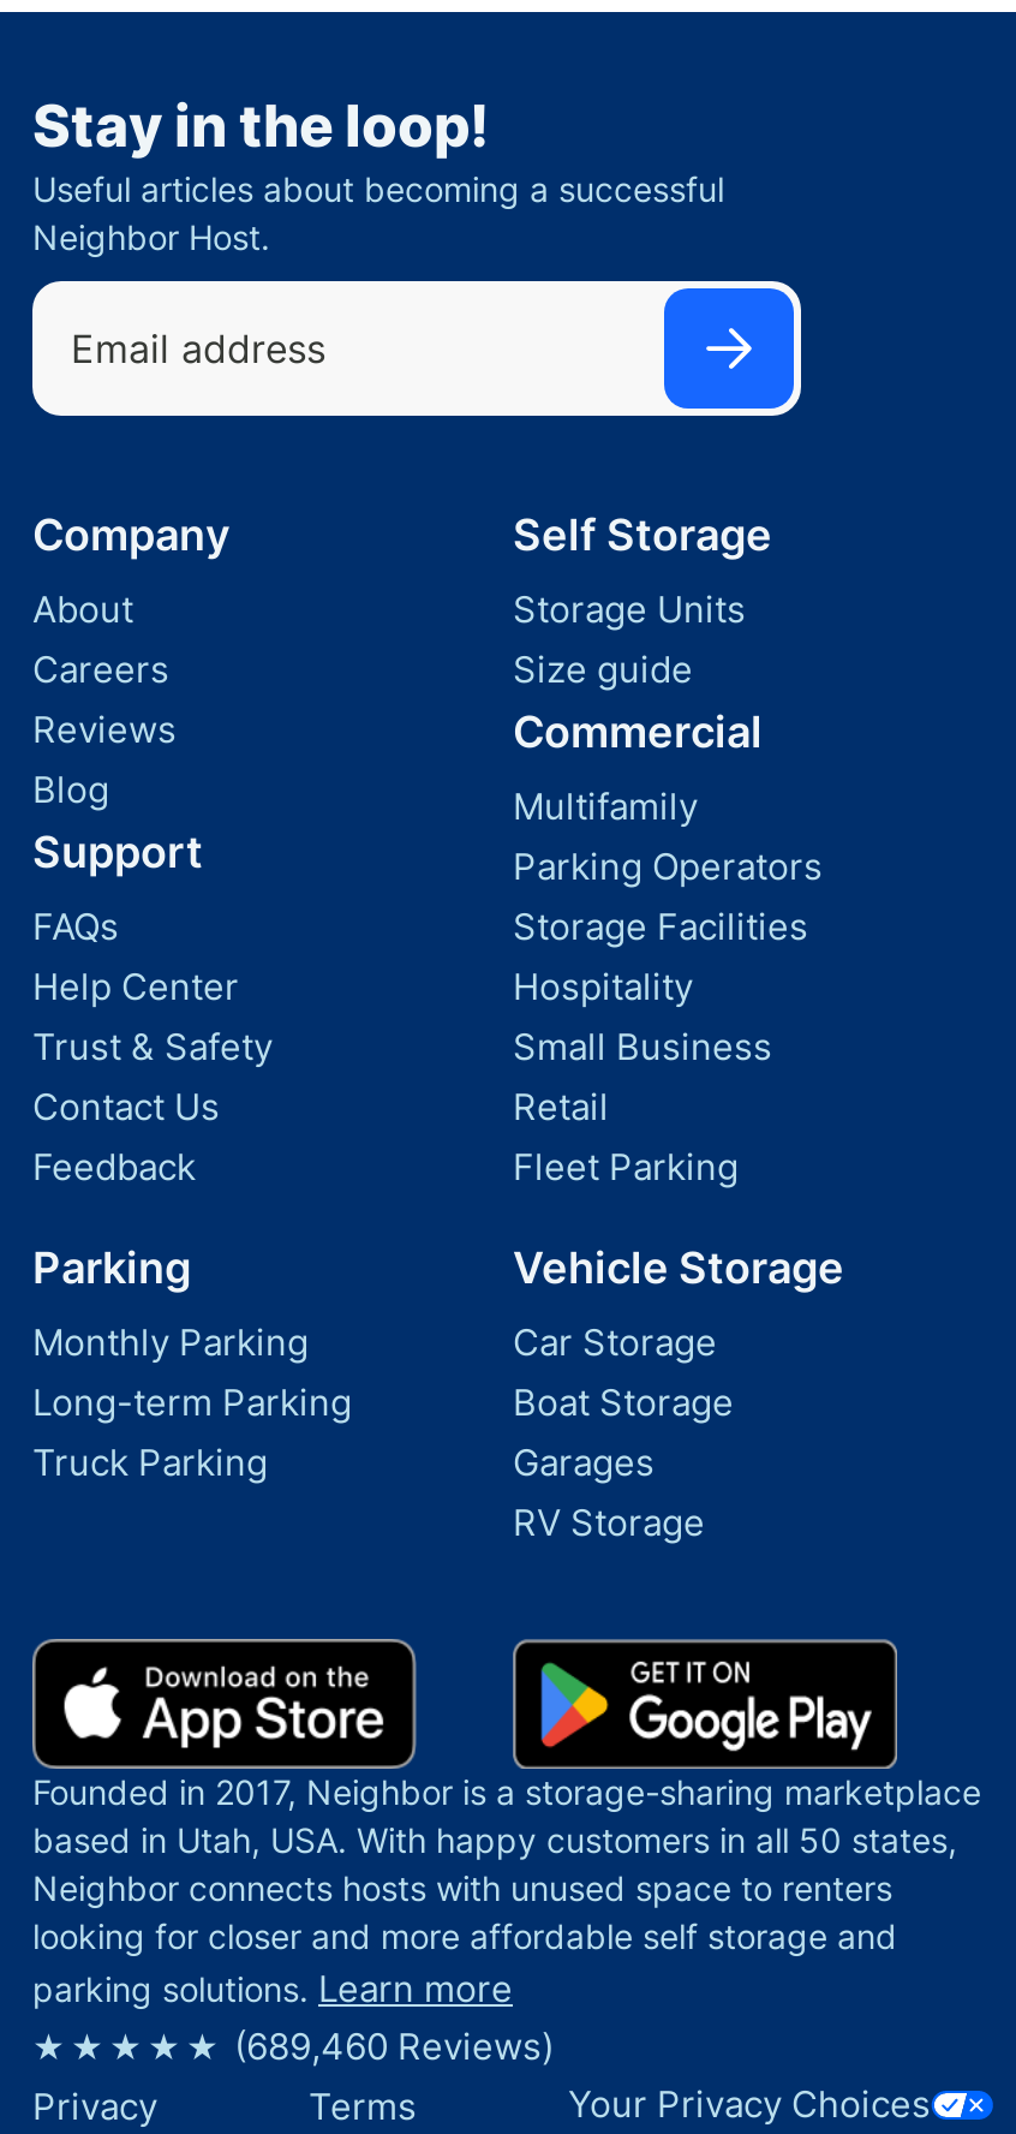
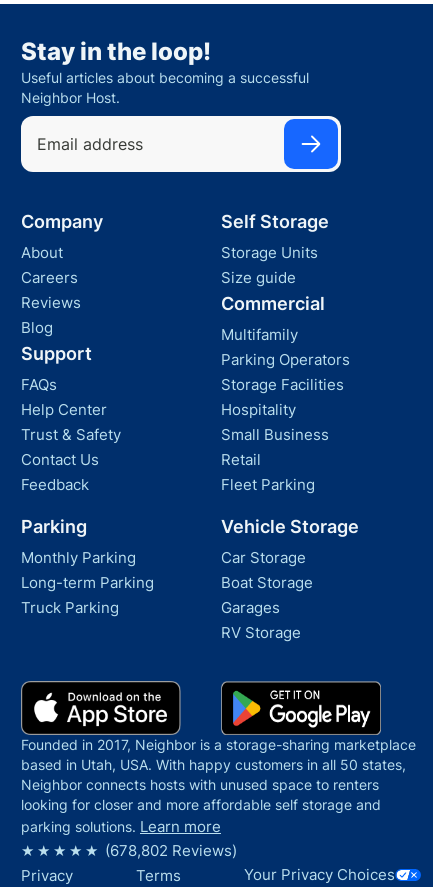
- (689,460 Reviews)
+ (678,802 Reviews)
